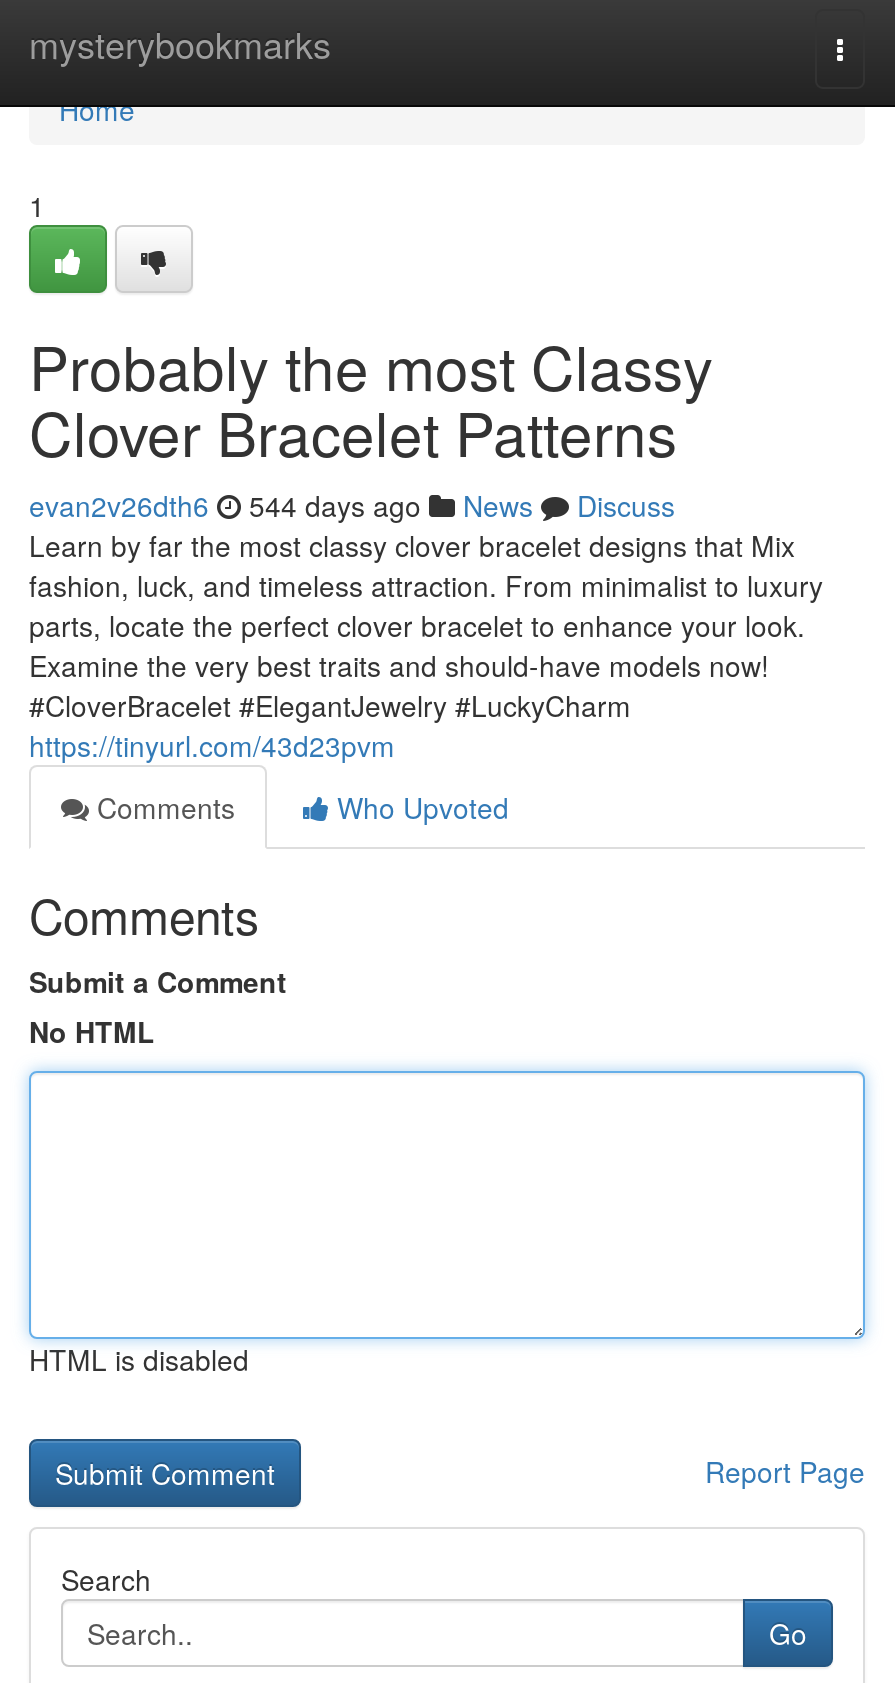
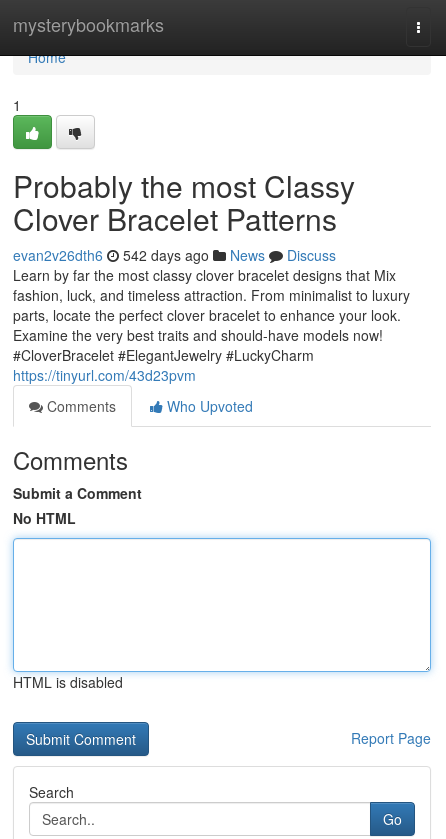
- evan2v26dth6 544 days ago News Discuss
+ evan2v26dth6 542 days ago News Discuss
